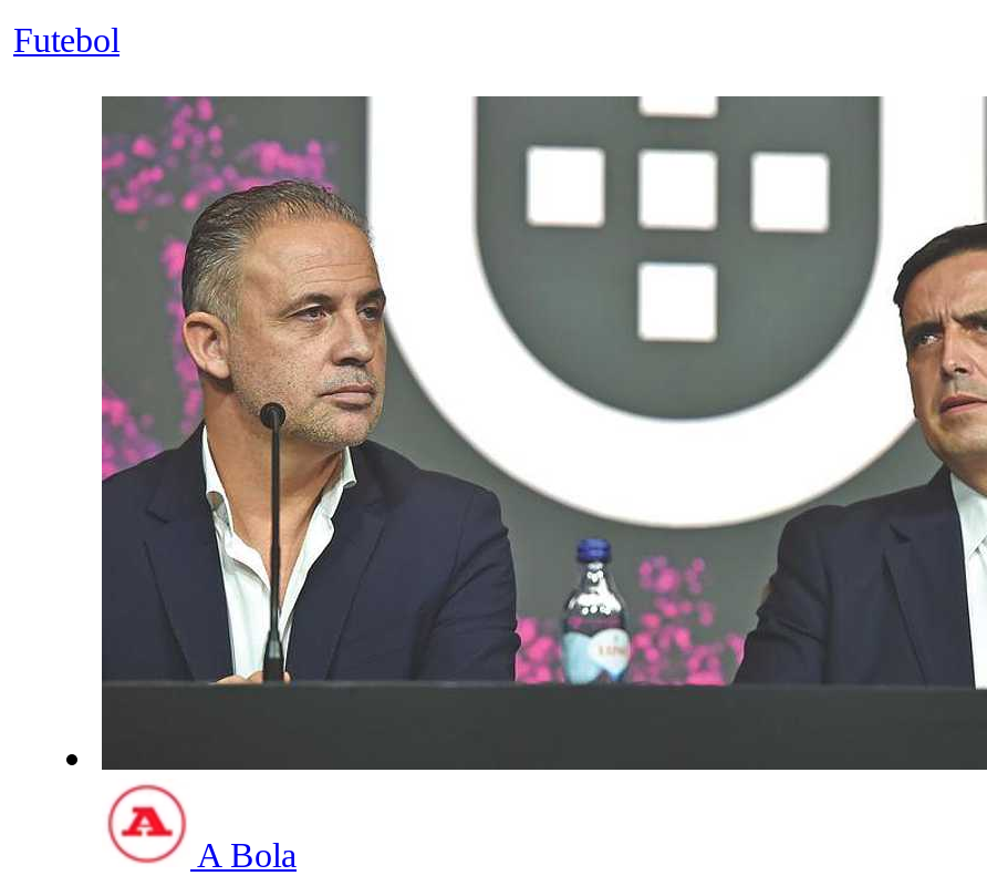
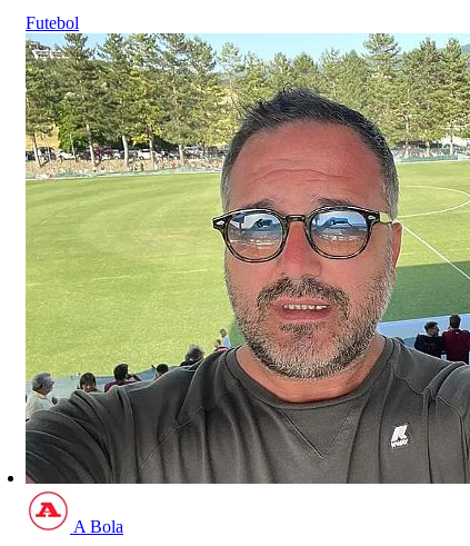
- [image]
+ [image]
